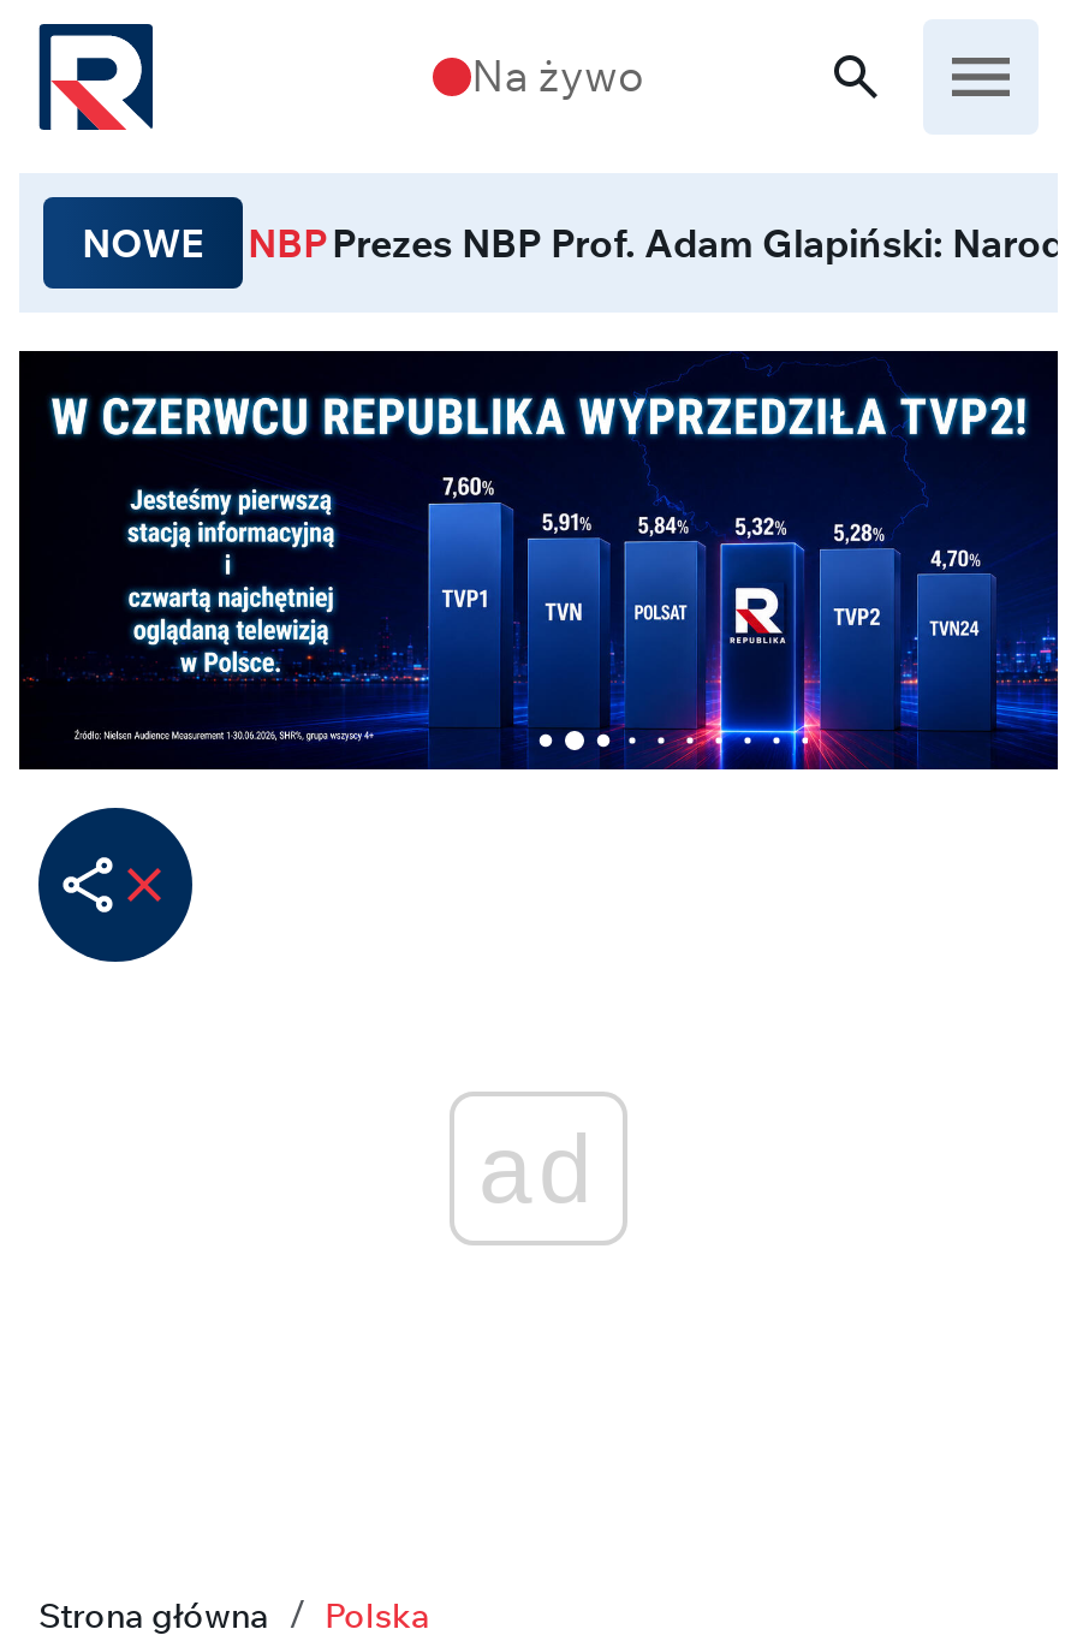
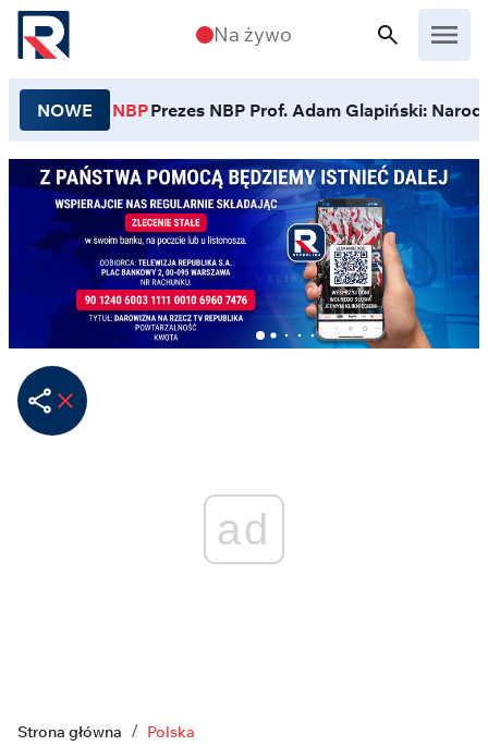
- [image]
+ [image]
